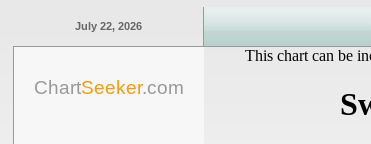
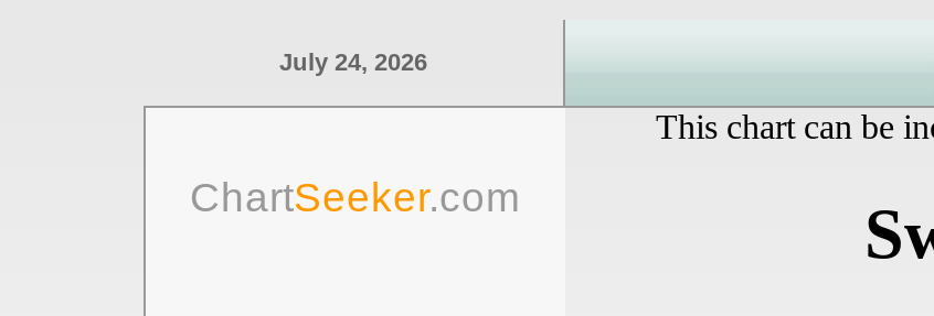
- July 22, 2026
+ July 24, 2026
